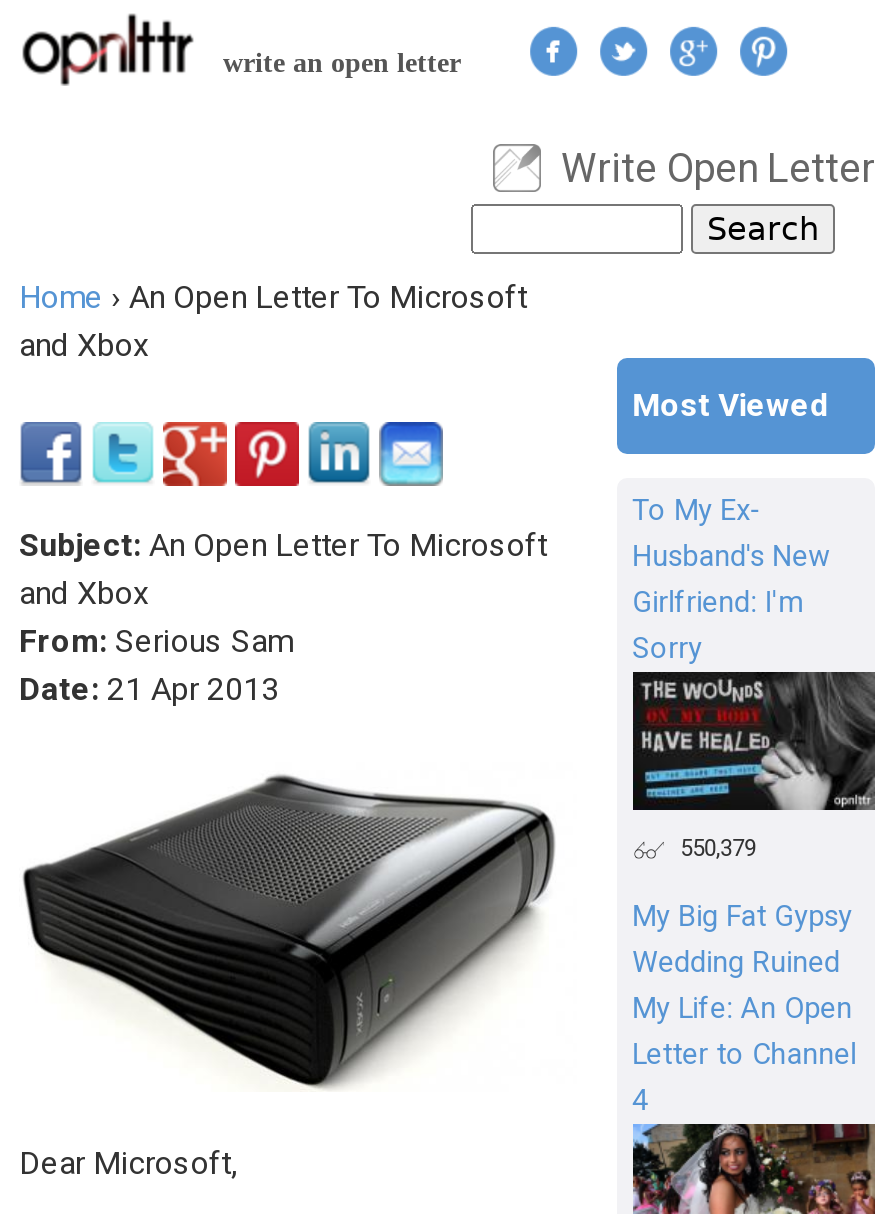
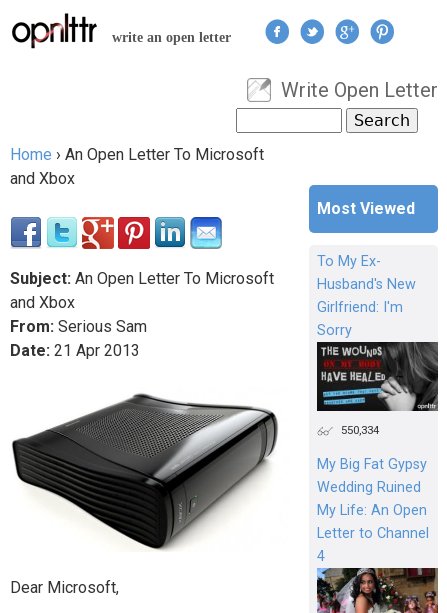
- 550,379
+ 550,334
